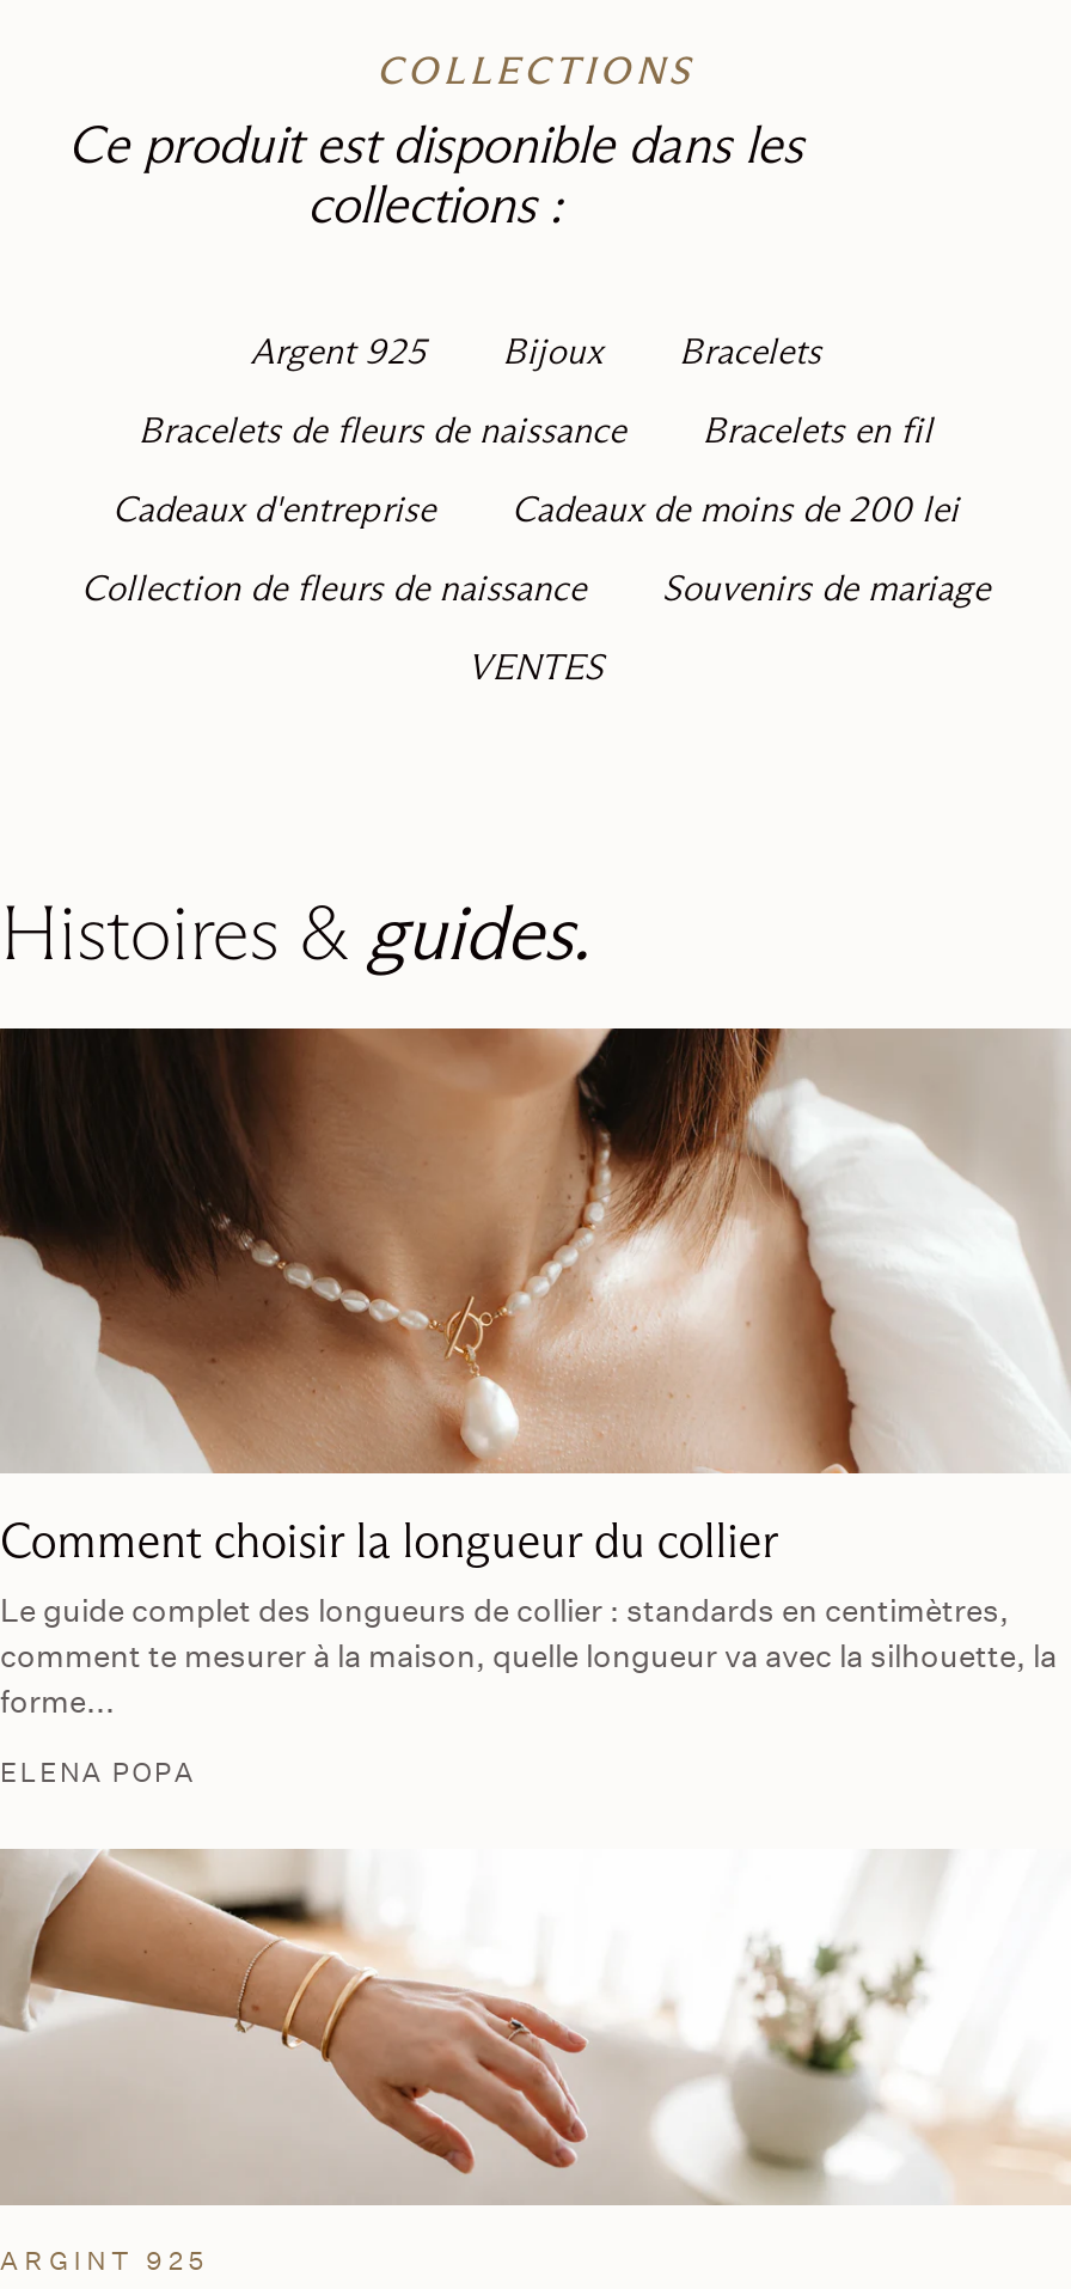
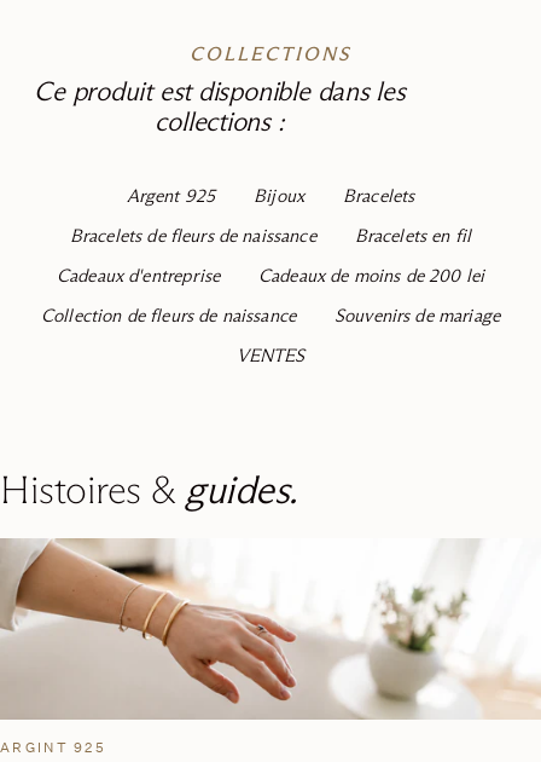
- [image]
- Comment choisir la longueur du collier
- Le guide complet des longueurs de collier : standards en centimètres,
- comment te mesurer à la maison, quelle longueur va avec la silhouette, la
- forme...
- ELENA POPA
